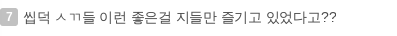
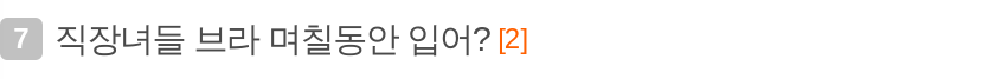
- 씹덕 ㅅㄲ들 이런 좋은걸 지들만 즐기고 있었다고??
+ 직장녀들 브라 며칠동안 입어? [2]
